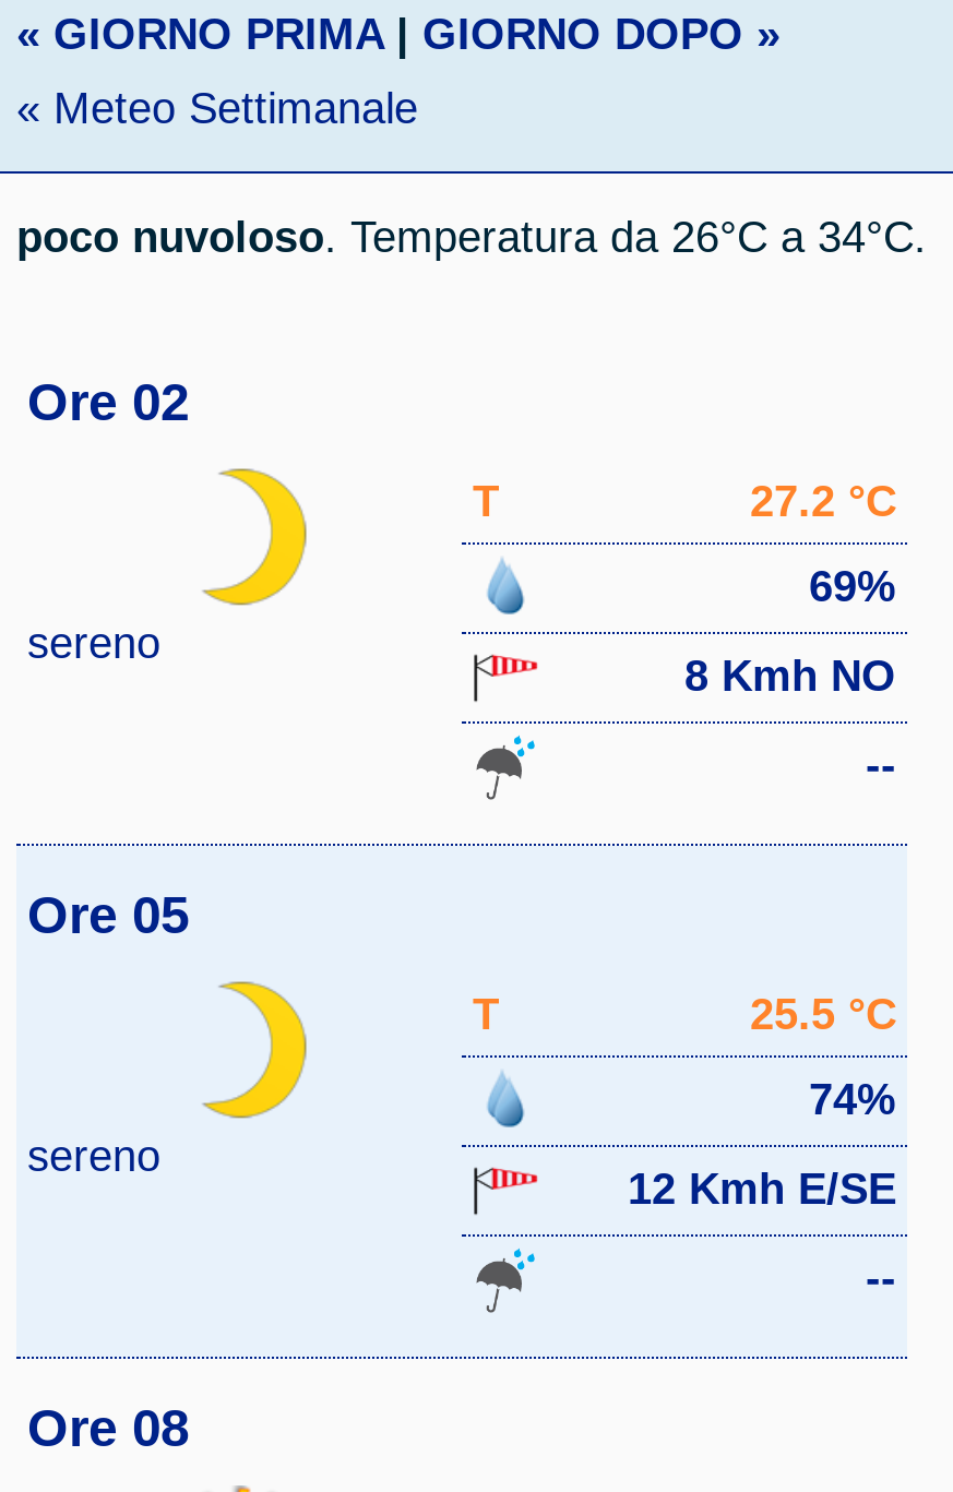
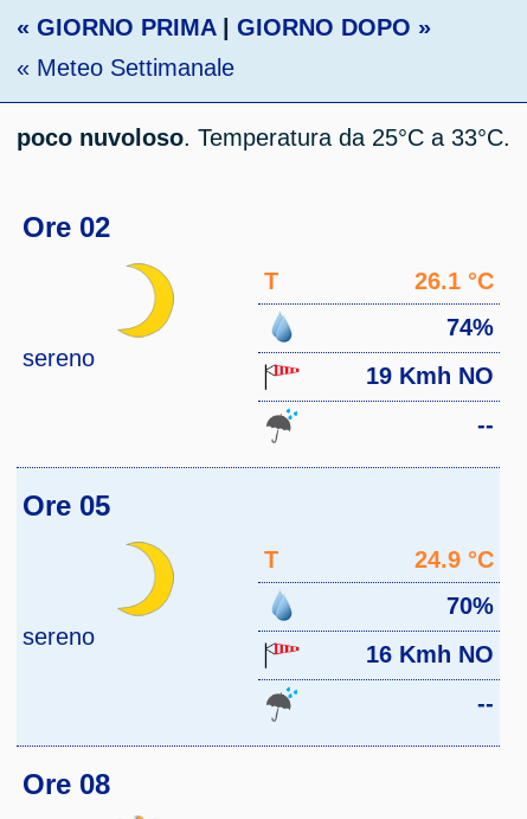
- poco nuvoloso. Temperatura da 26°C a 34°C.
+ poco nuvoloso. Temperatura da 25°C a 33°C.

- 27.2 °C
+ 26.1 °C

- 69%
+ 74%

- 8 Kmh NO
+ 19 Kmh NO

- 25.5 °C
+ 24.9 °C

- 74%
+ 70%

- 12 Kmh E/SE
+ 16 Kmh NO
